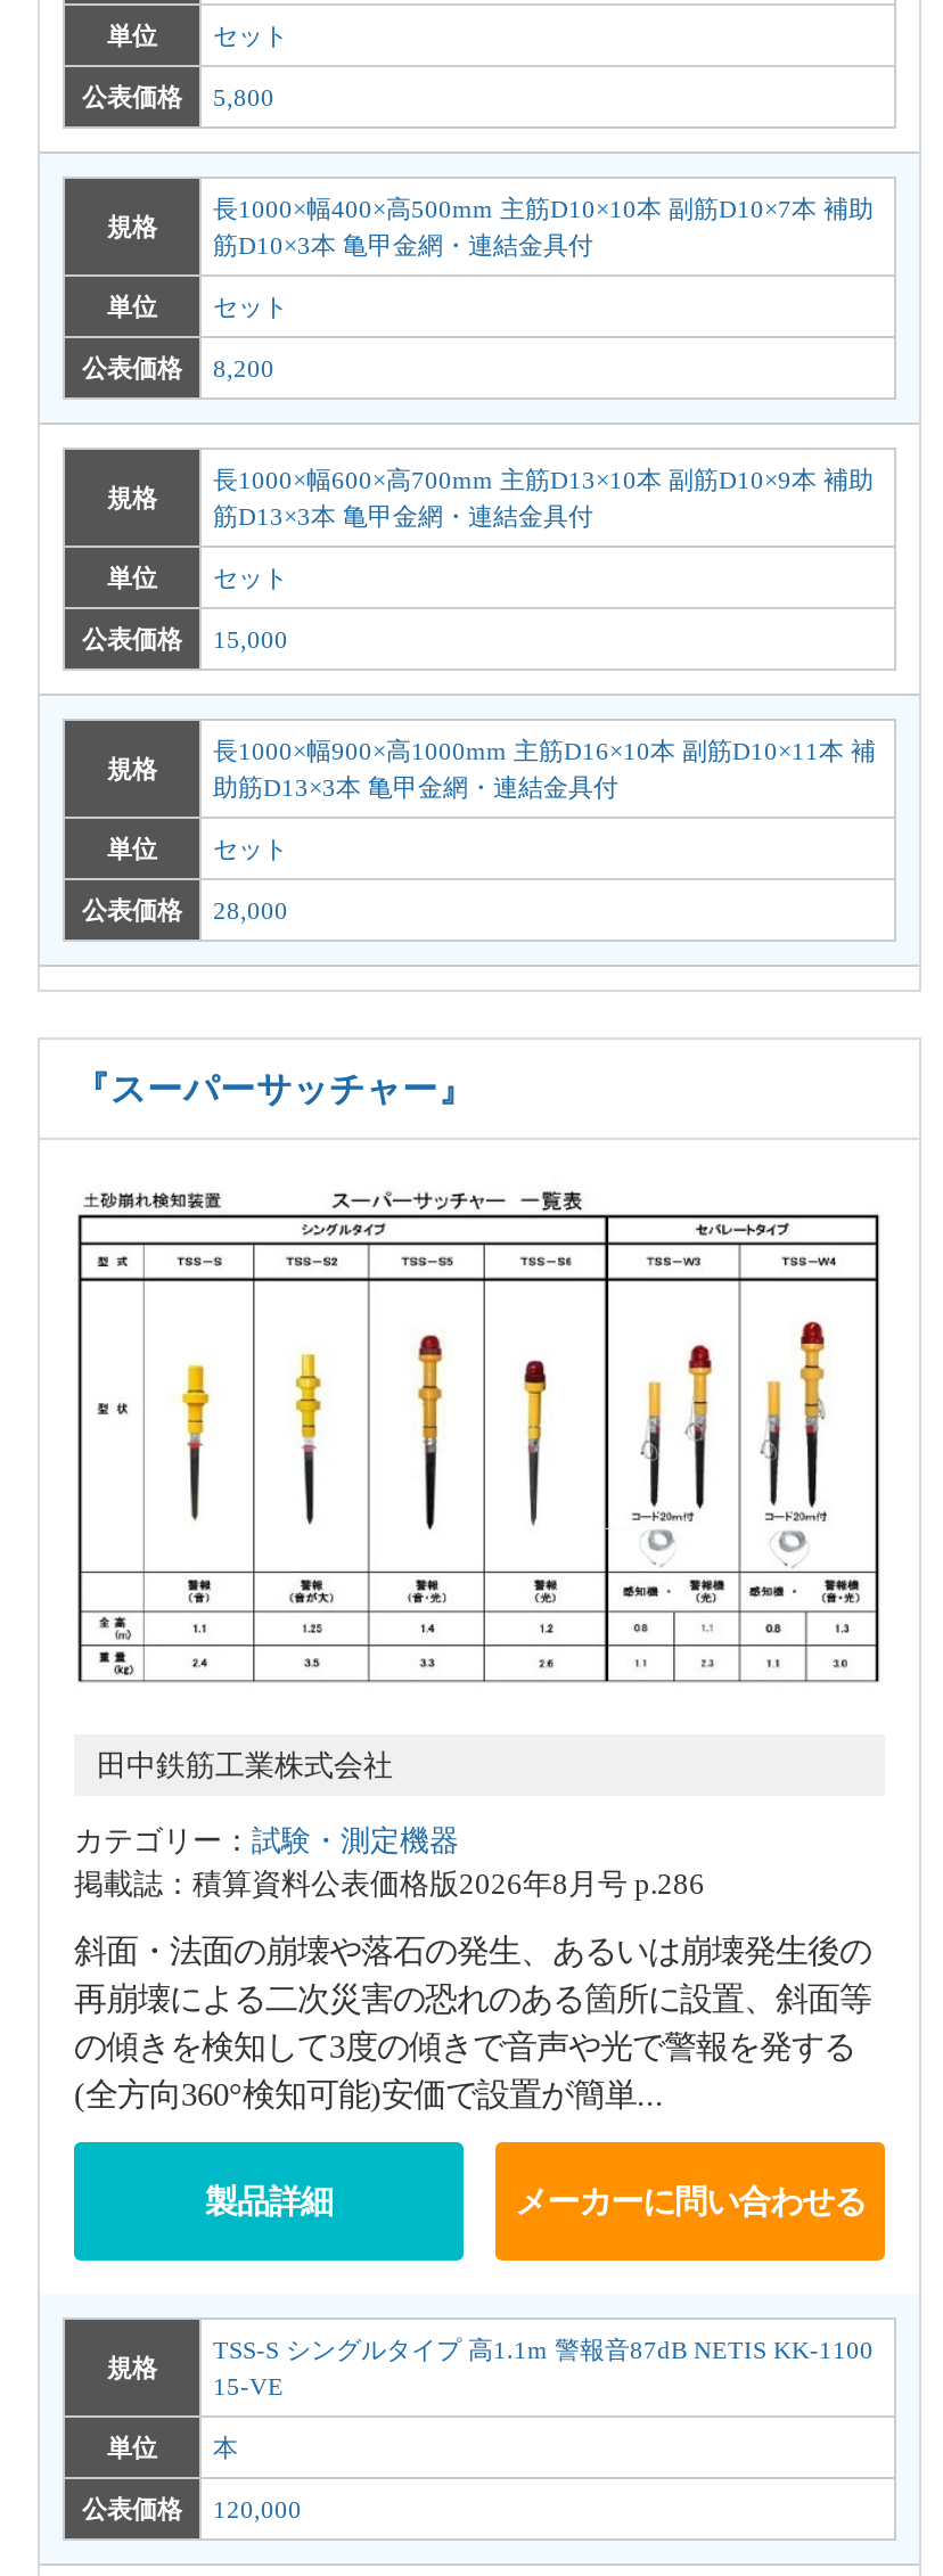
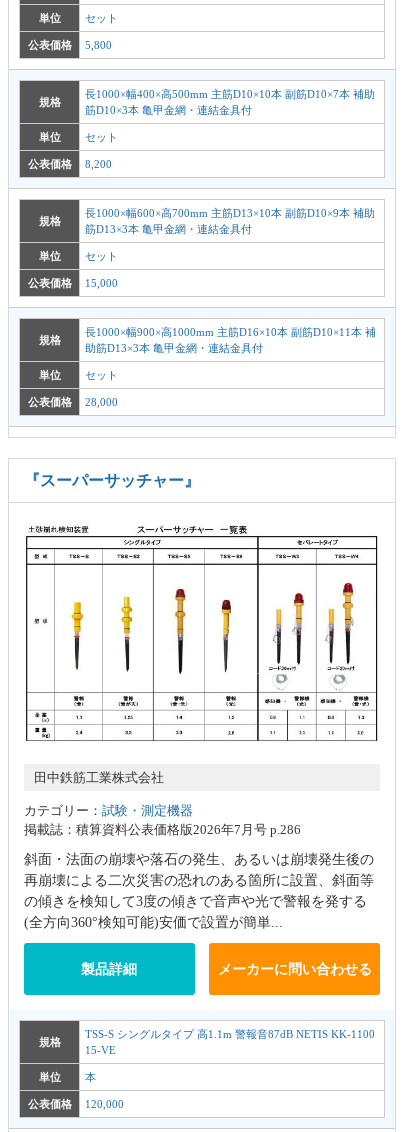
- 掲載誌：積算資料公表価格版2026年8月号 p.286
+ 掲載誌：積算資料公表価格版2026年7月号 p.286
